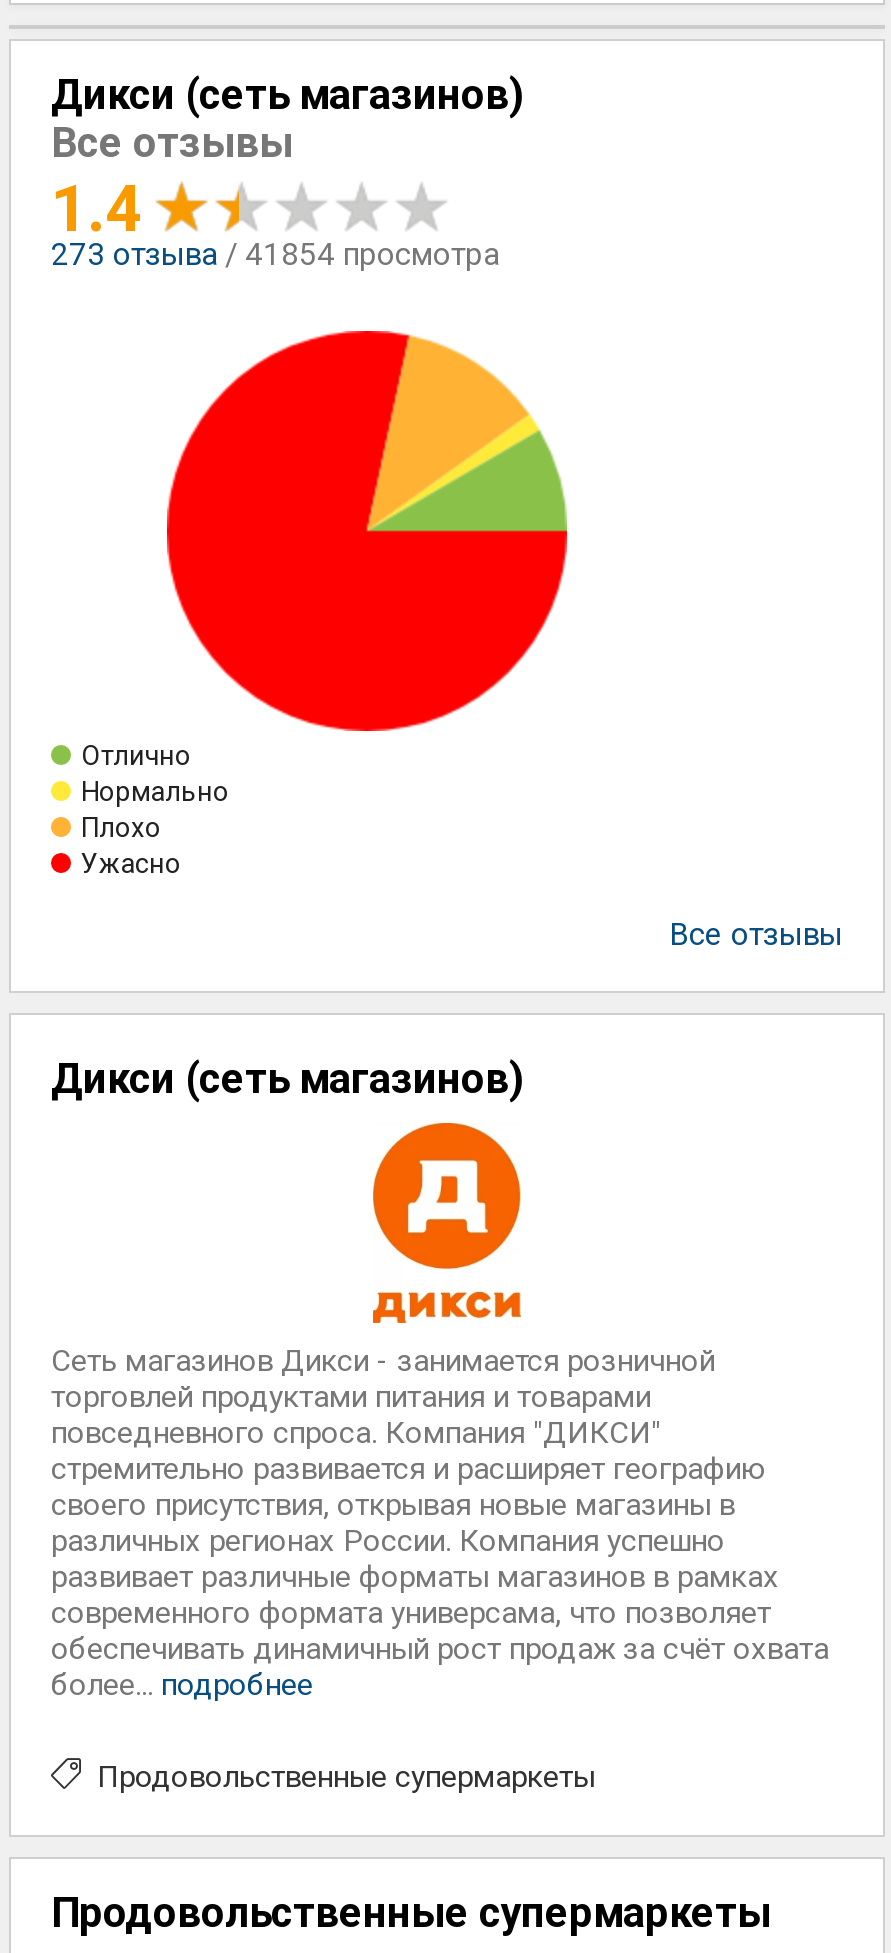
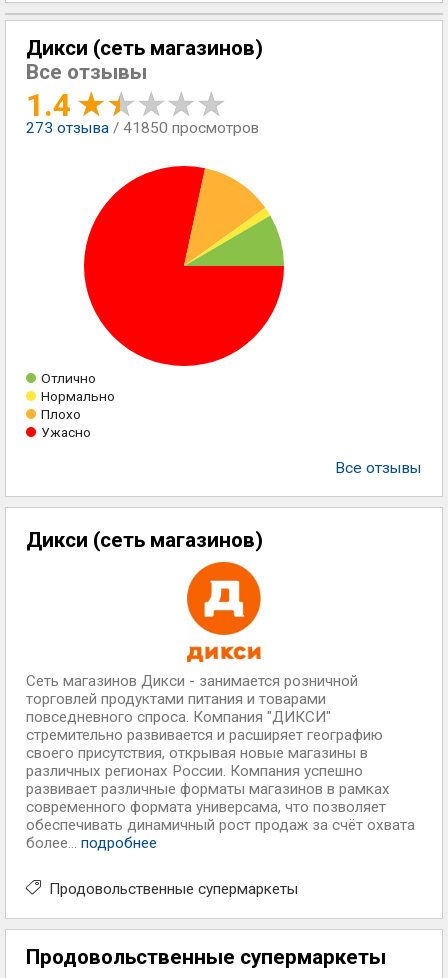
- 273 отзыва / 41854 просмотра
+ 273 отзыва / 41850 просмотров
